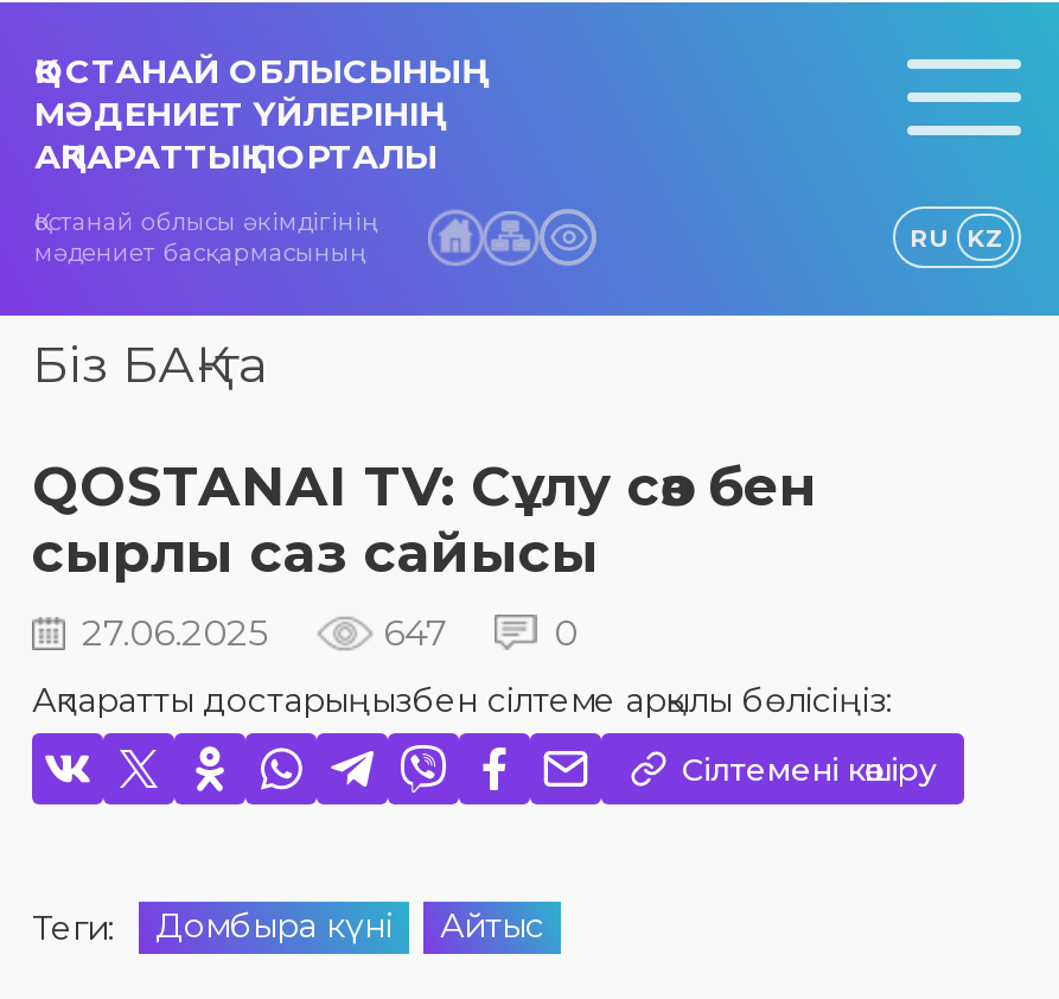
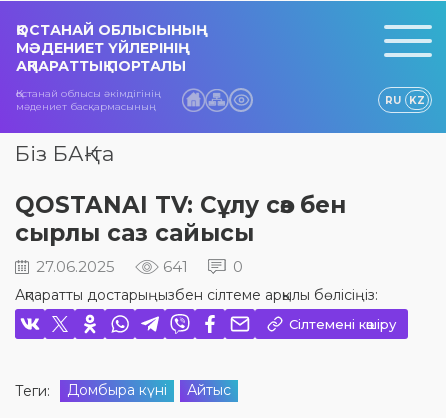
- 647
+ 641
